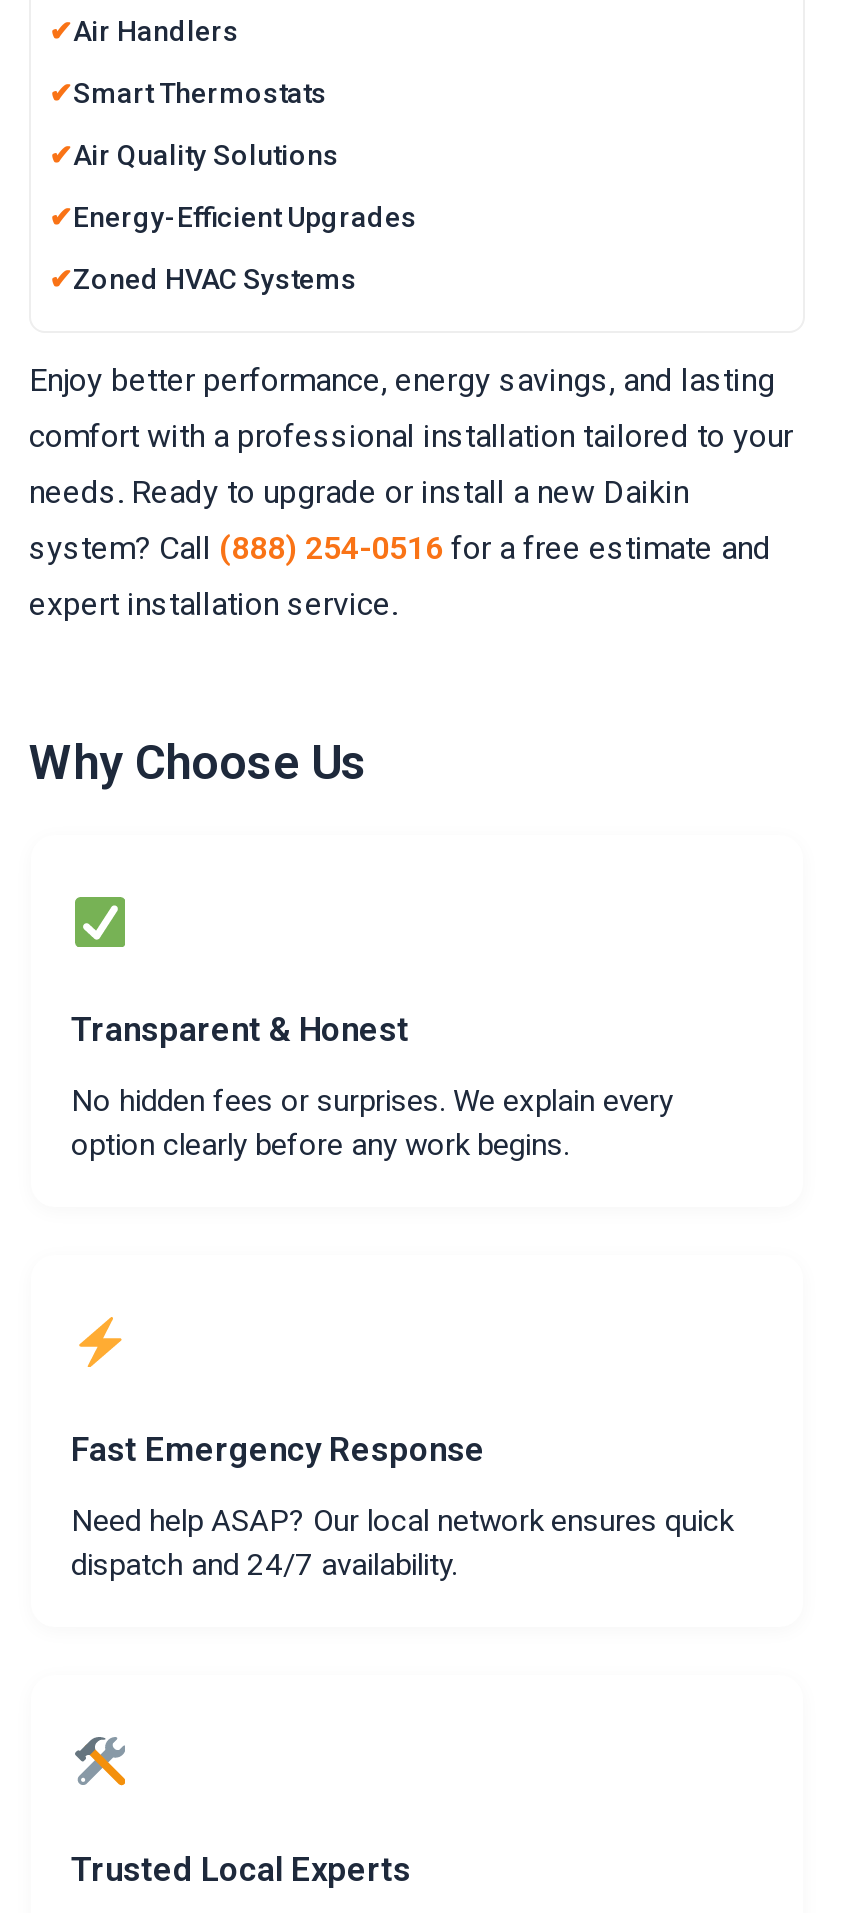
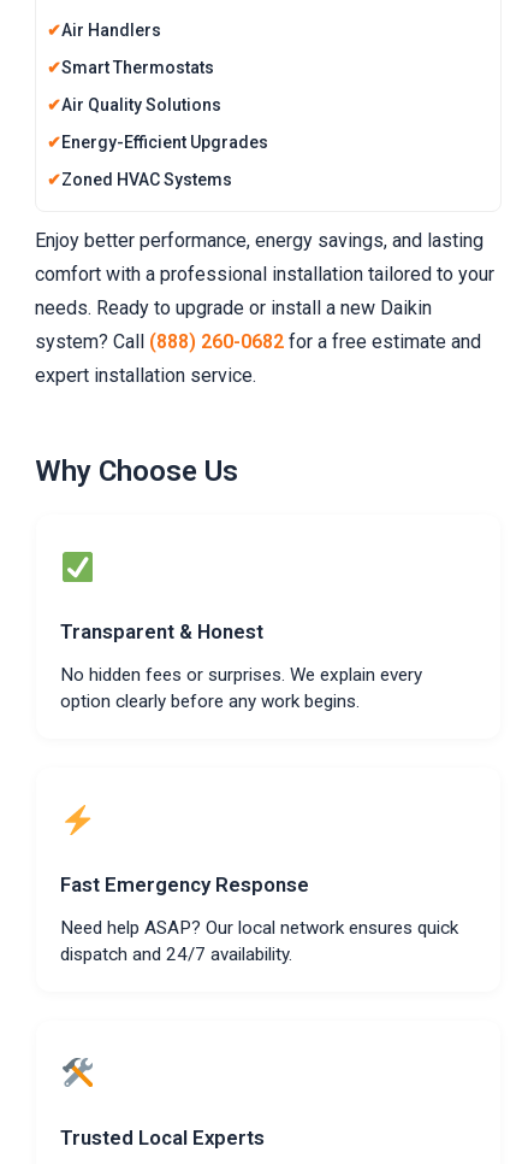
- system? Call (888) 254-0516 for a free estimate and
+ system? Call (888) 260-0682 for a free estimate and
